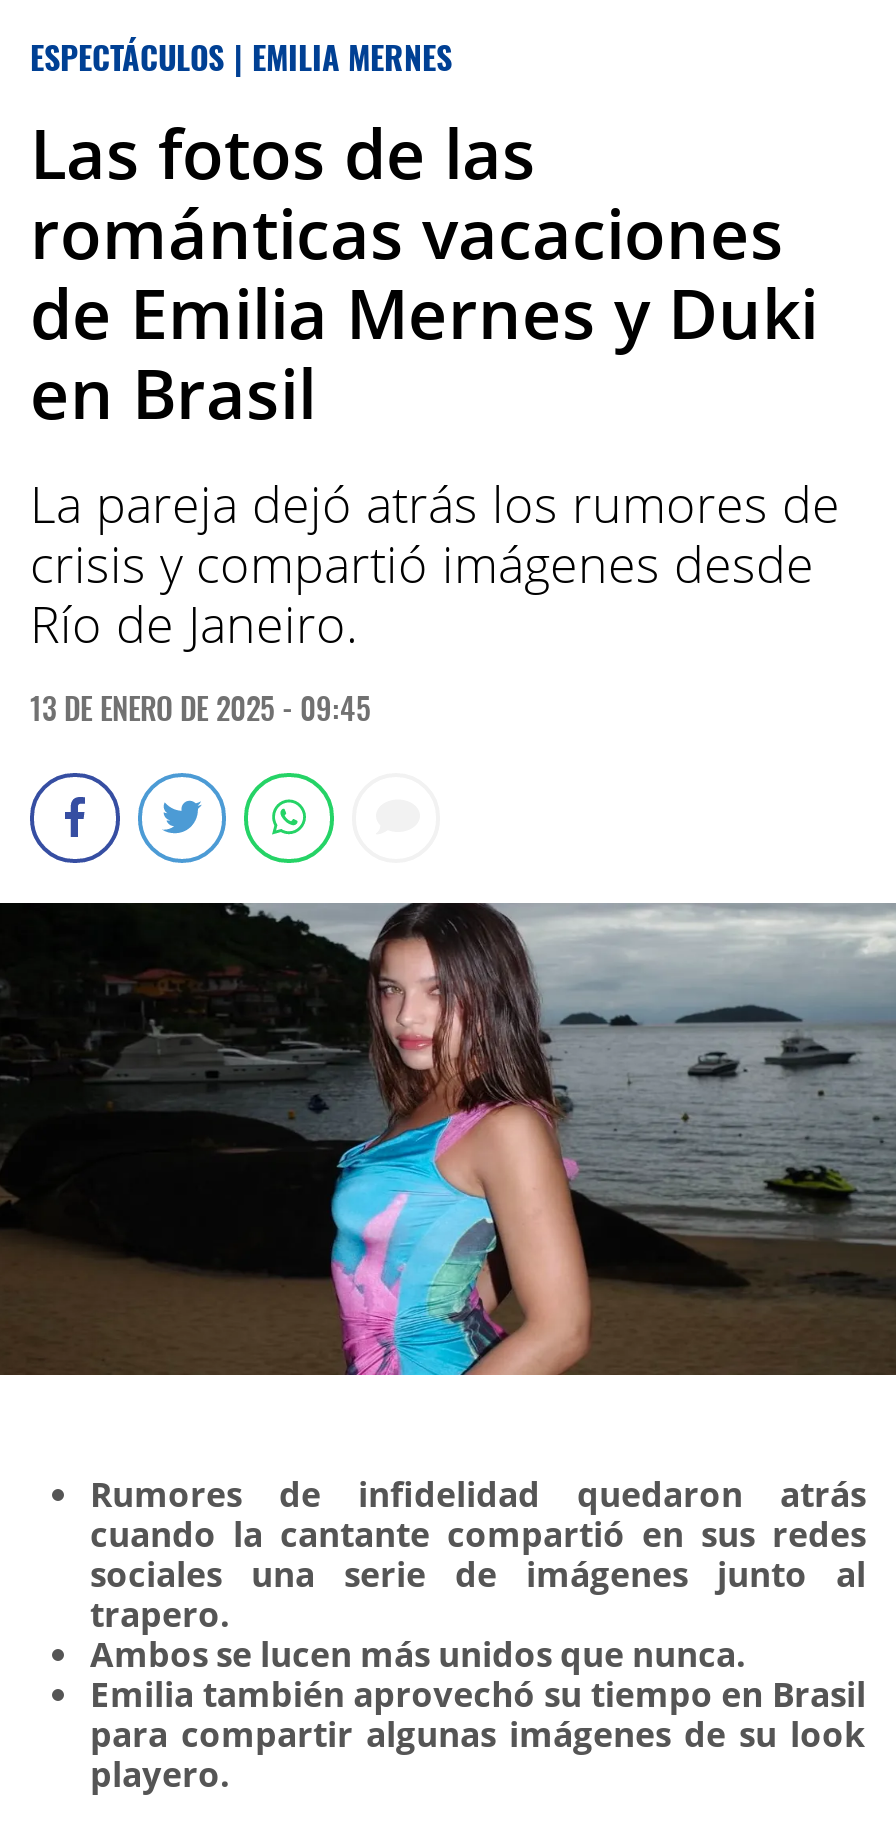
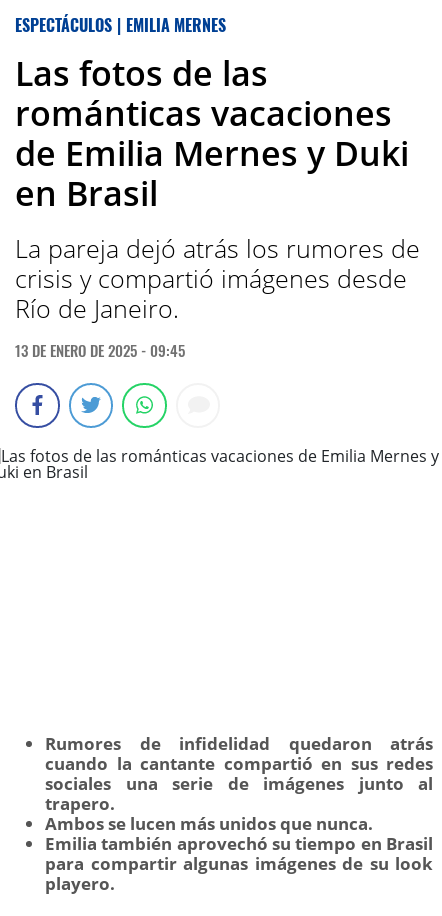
- [image]
